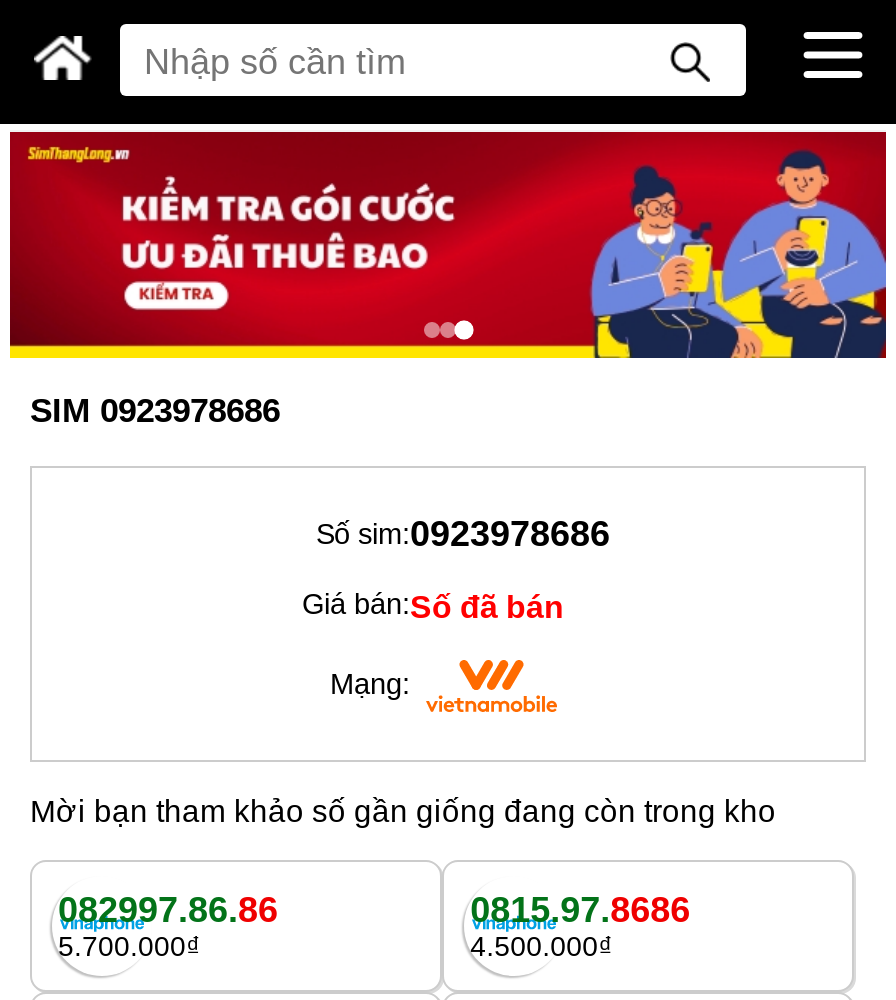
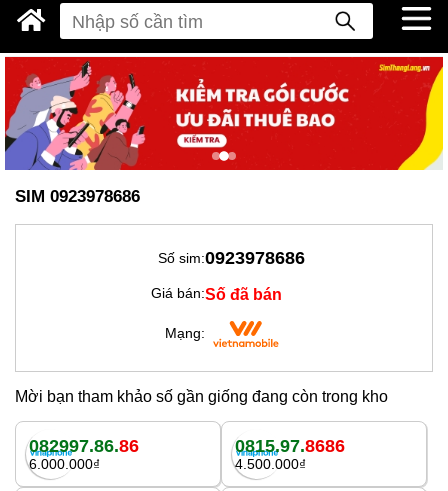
- [image]
+ [image]

- 5.700.000₫
+ 6.000.000₫
